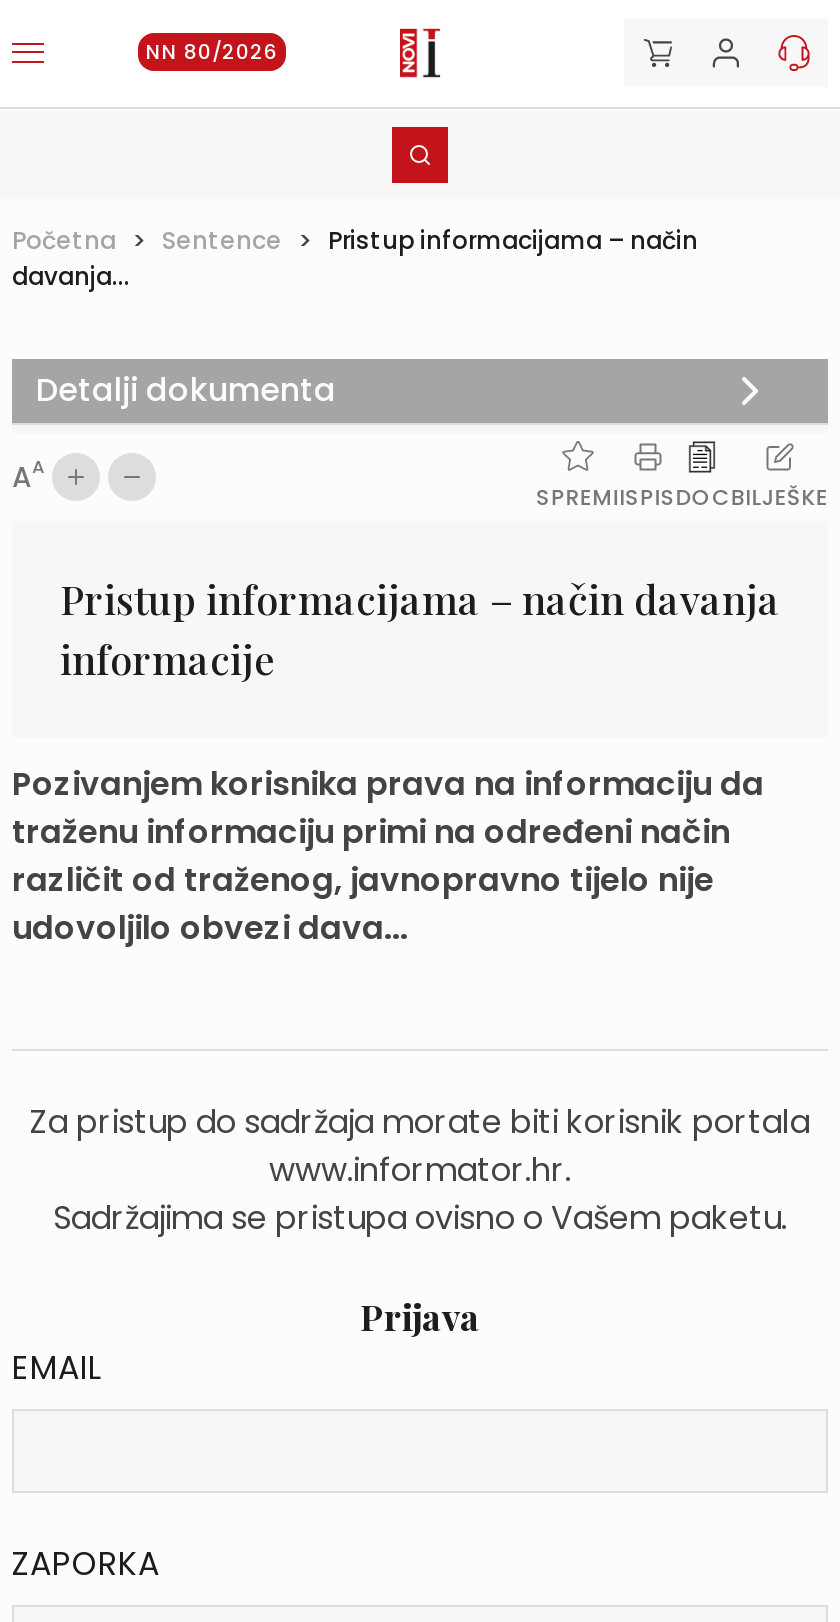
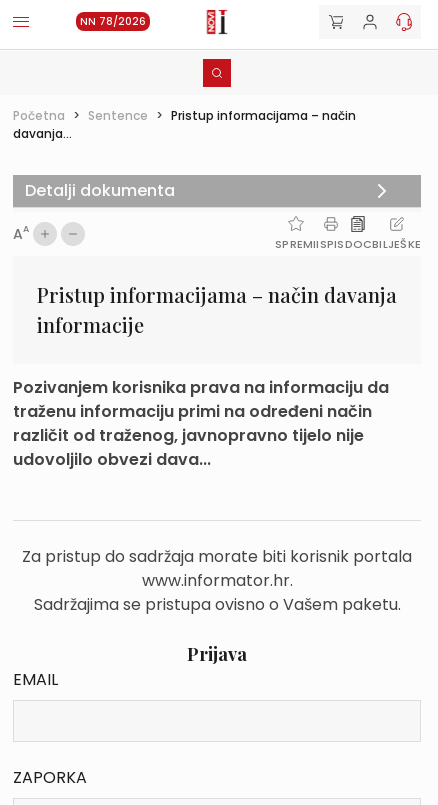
- NN 80/2026
+ NN 78/2026
